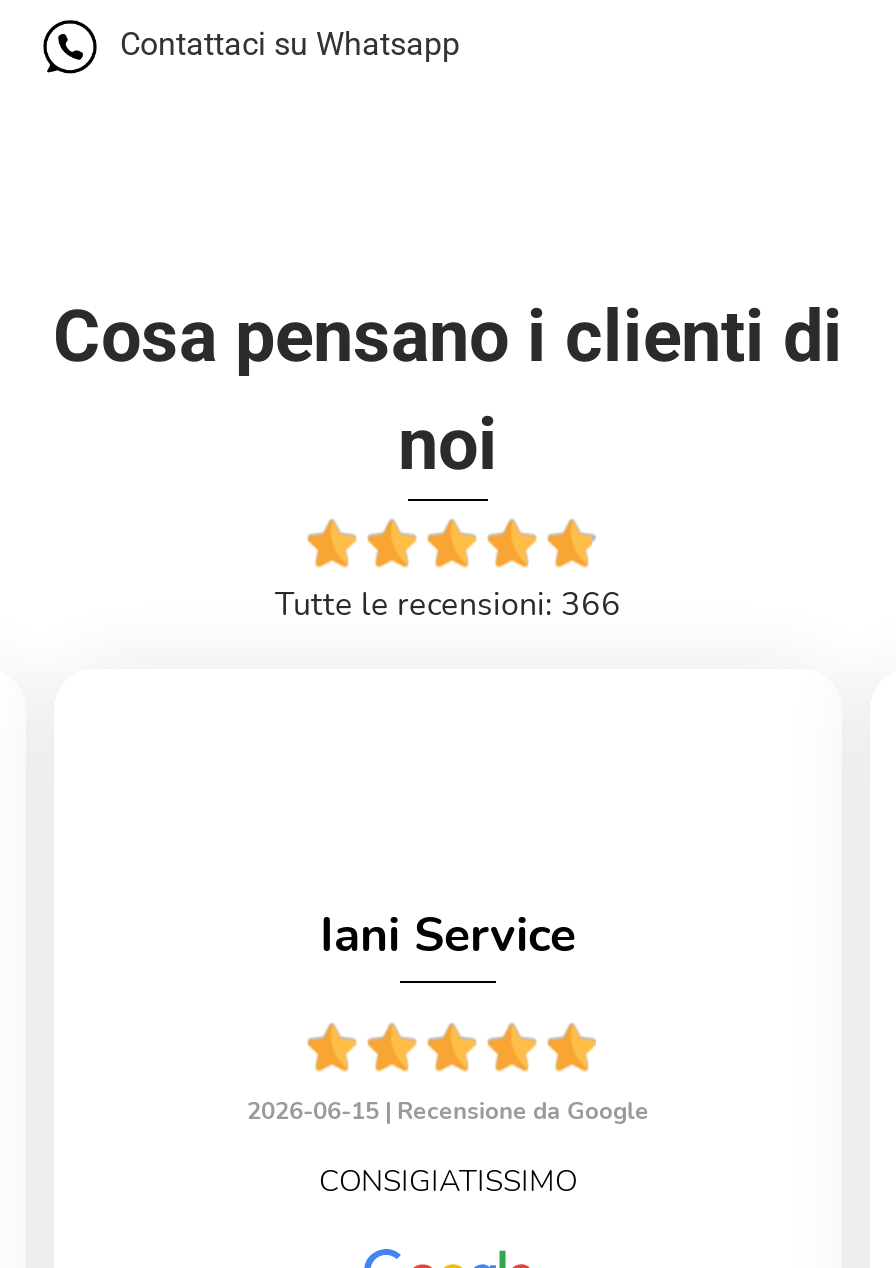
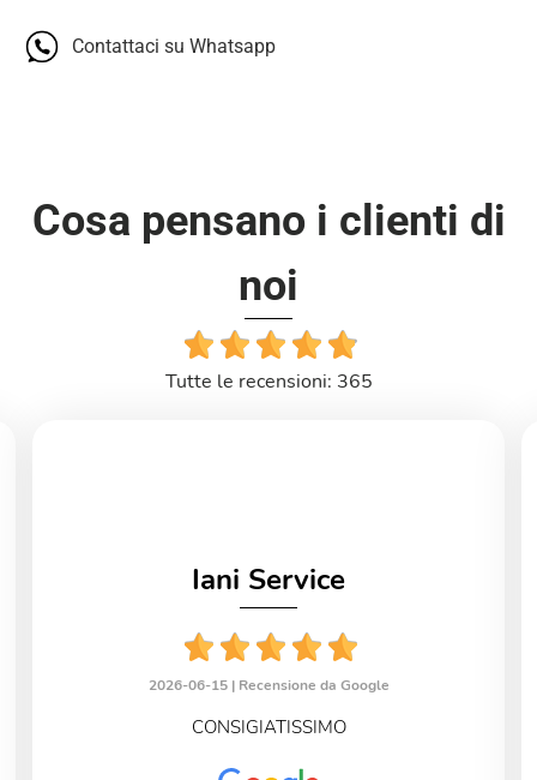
- Tutte le recensioni: 366
+ Tutte le recensioni: 365
